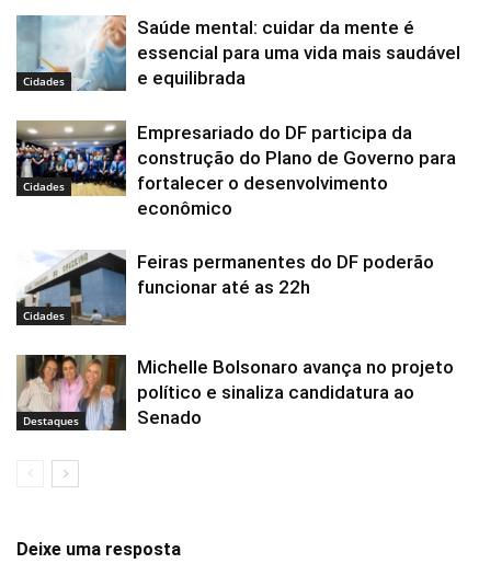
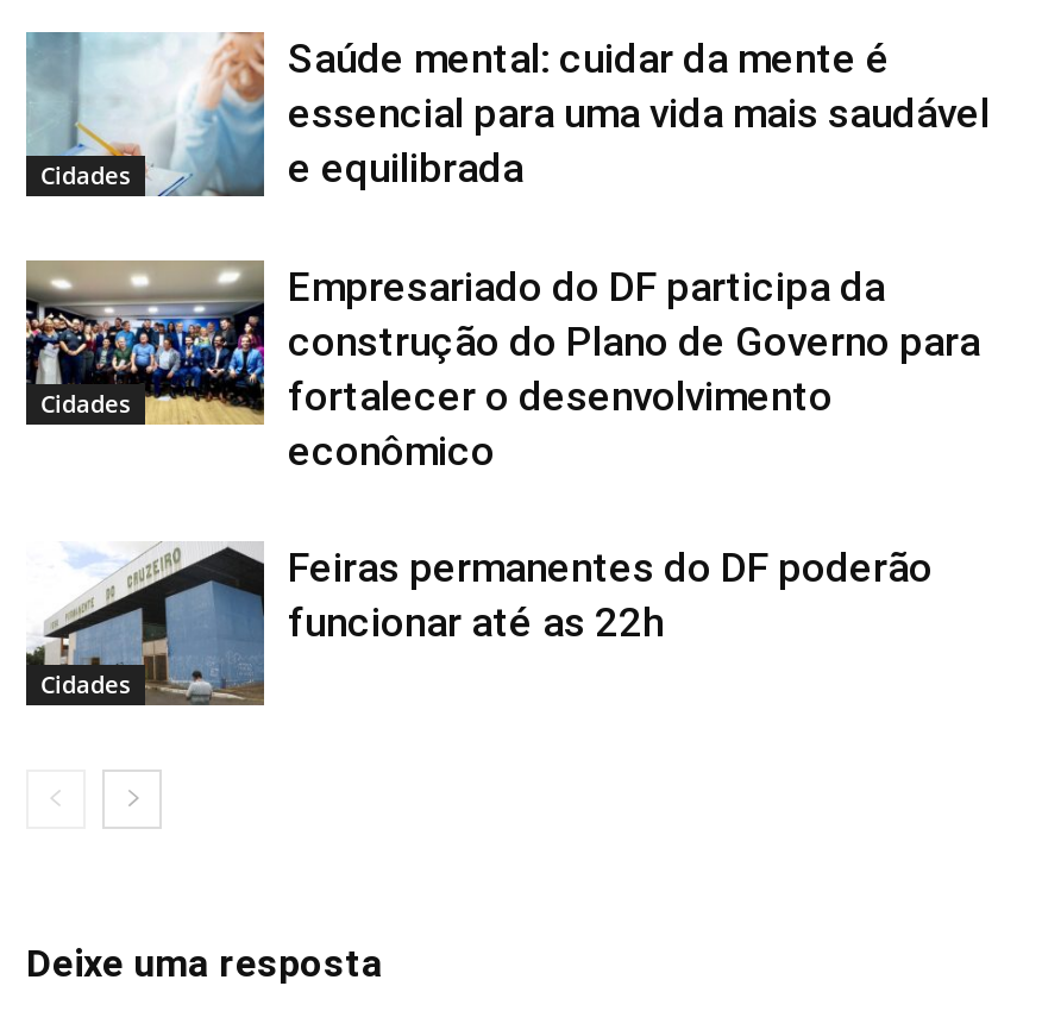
- [image]
- Destaques

- Michelle Bolsonaro avança no projeto
- político e sinaliza candidatura ao
- Senado
